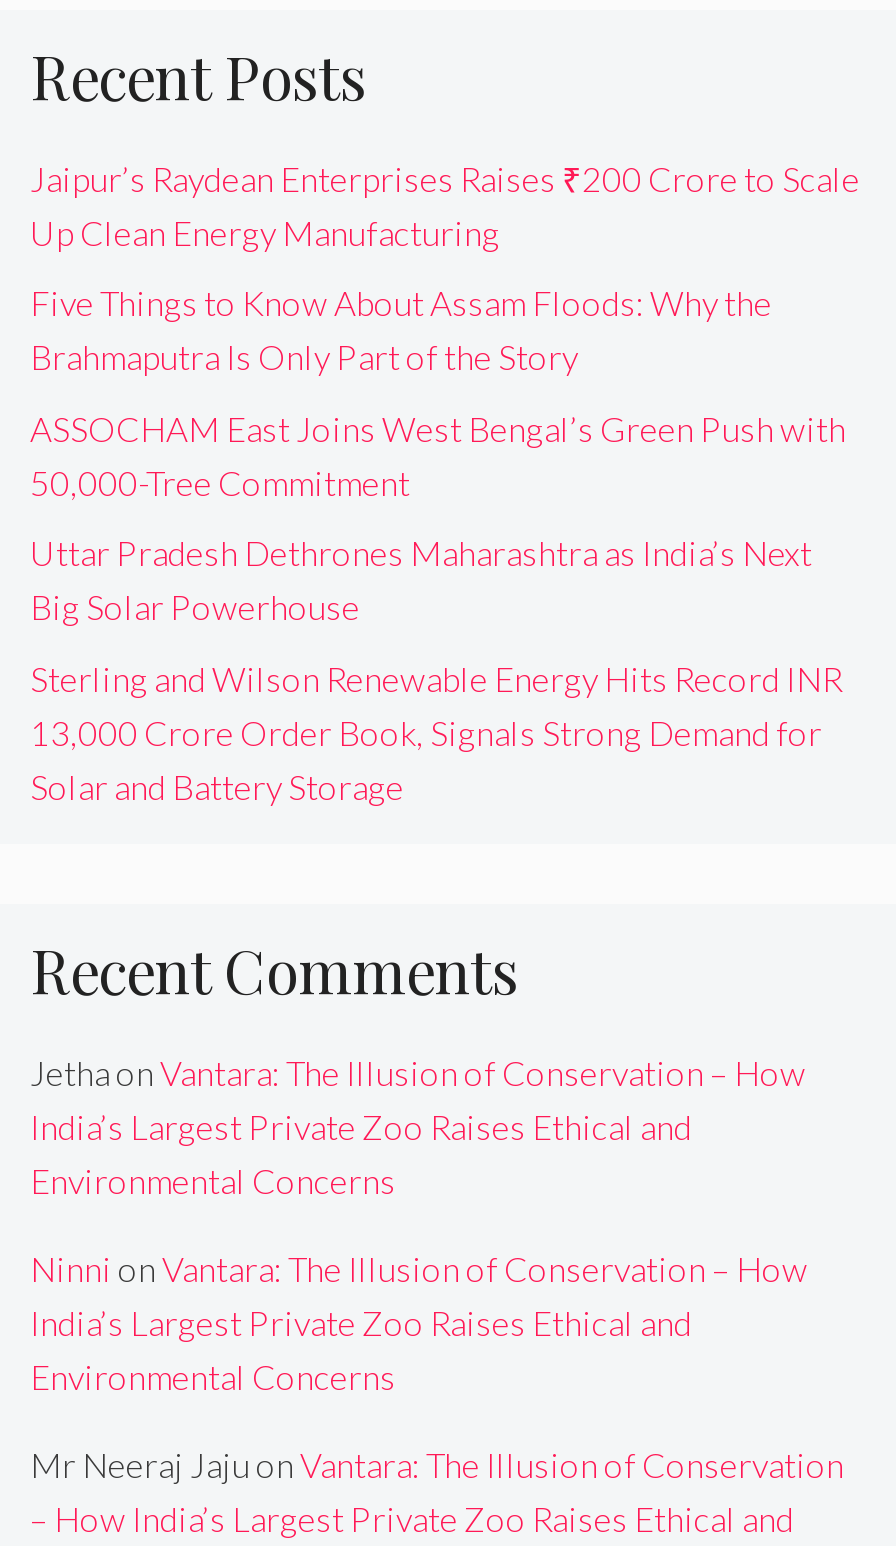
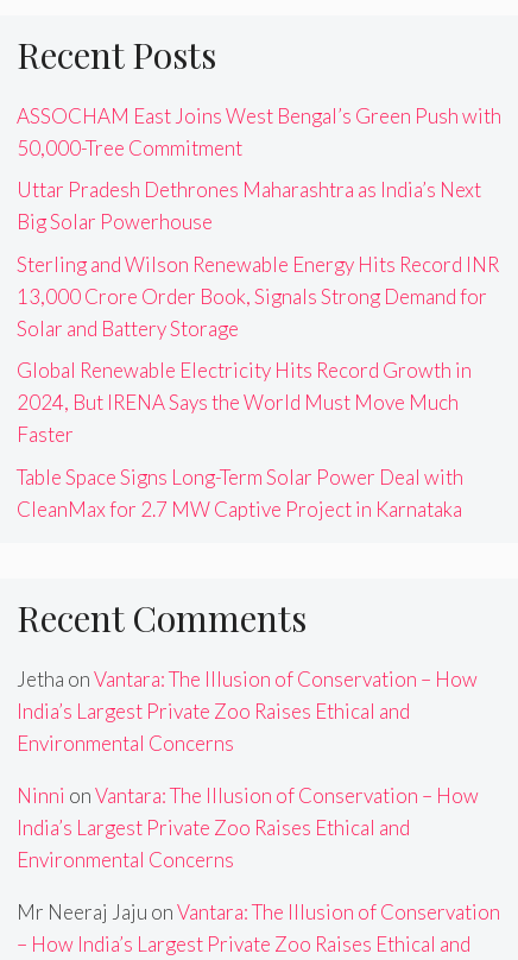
- Jaipur’s Raydean Enterprises Raises ₹200 Crore to Scale
- Up Clean Energy Manufacturing
- Five Things to Know About Assam Floods: Why the
- Brahmaputra Is Only Part of the Story

moved up: ASSOCHAM East Joins West Bengal’s Green Push with | 50,000-Tree Commitment | Uttar Pradesh Dethrones Maharashtra as India’s Next | Big Solar Powerhouse | Sterling and Wilson Renewable Energy Hits Record INR | 13,000 Crore Order Book, Signals Strong Demand for | Solar and Battery Storage

+ Global Renewable Electricity Hits Record Growth in
+ 2024, But IRENA Says the World Must Move Much
+ Faster
+ Table Space Signs Long-Term Solar Power Deal with
+ CleanMax for 2.7 MW Captive Project in Karnataka
